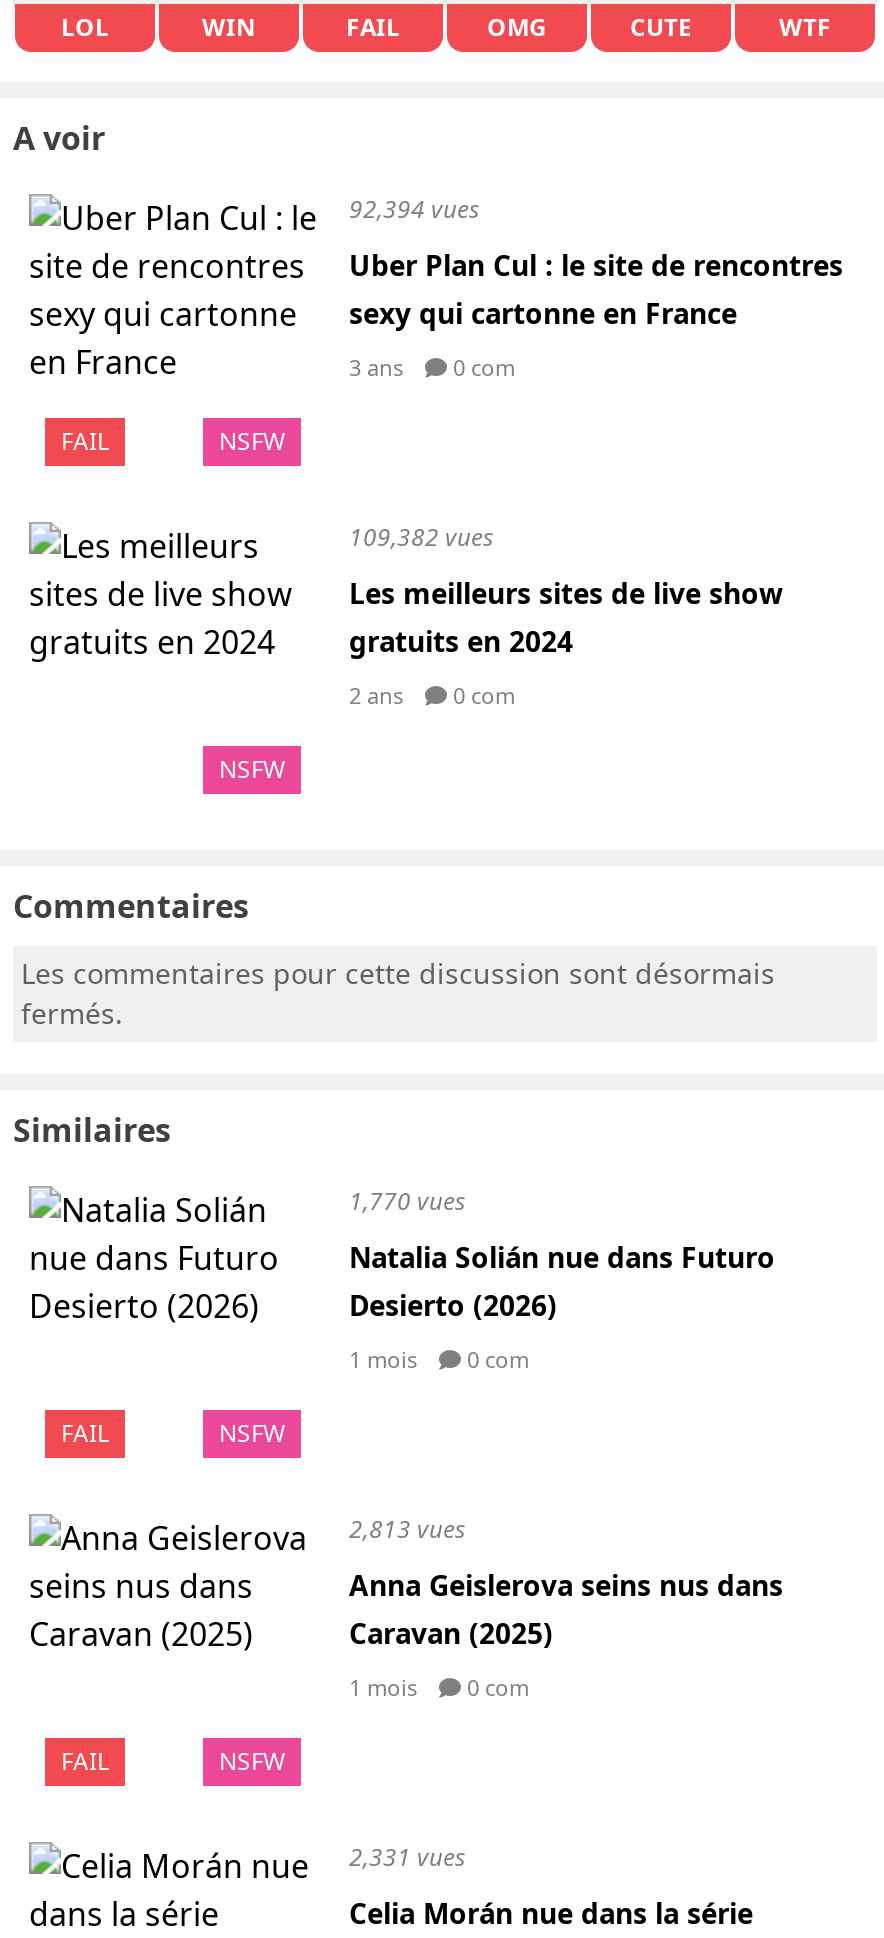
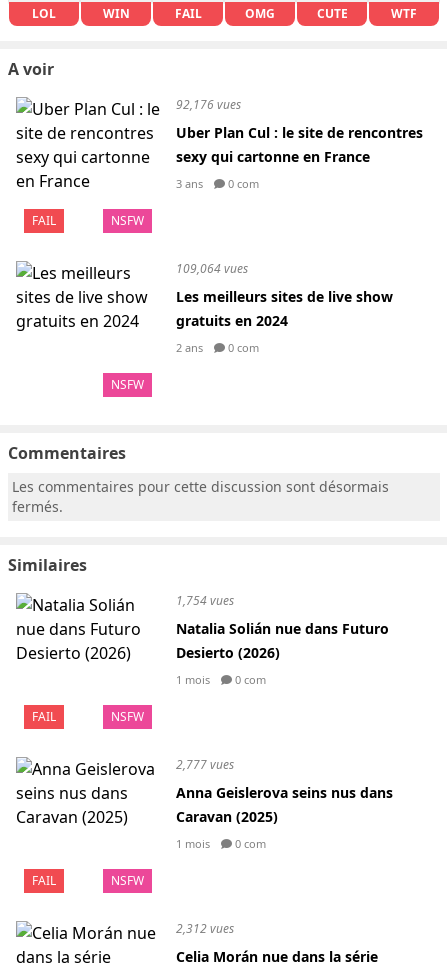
- 92,394 vues
+ 92,176 vues

- 109,382 vues
+ 109,064 vues

- 1,770 vues
+ 1,754 vues

- 2,813 vues
+ 2,777 vues

- 2,331 vues
+ 2,312 vues
